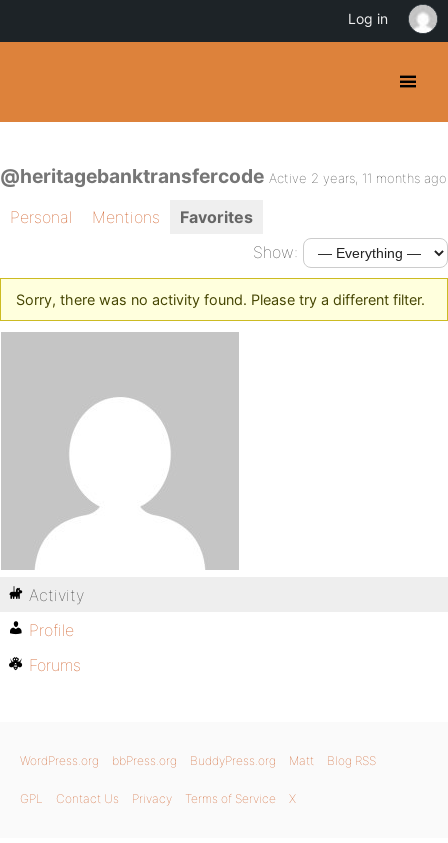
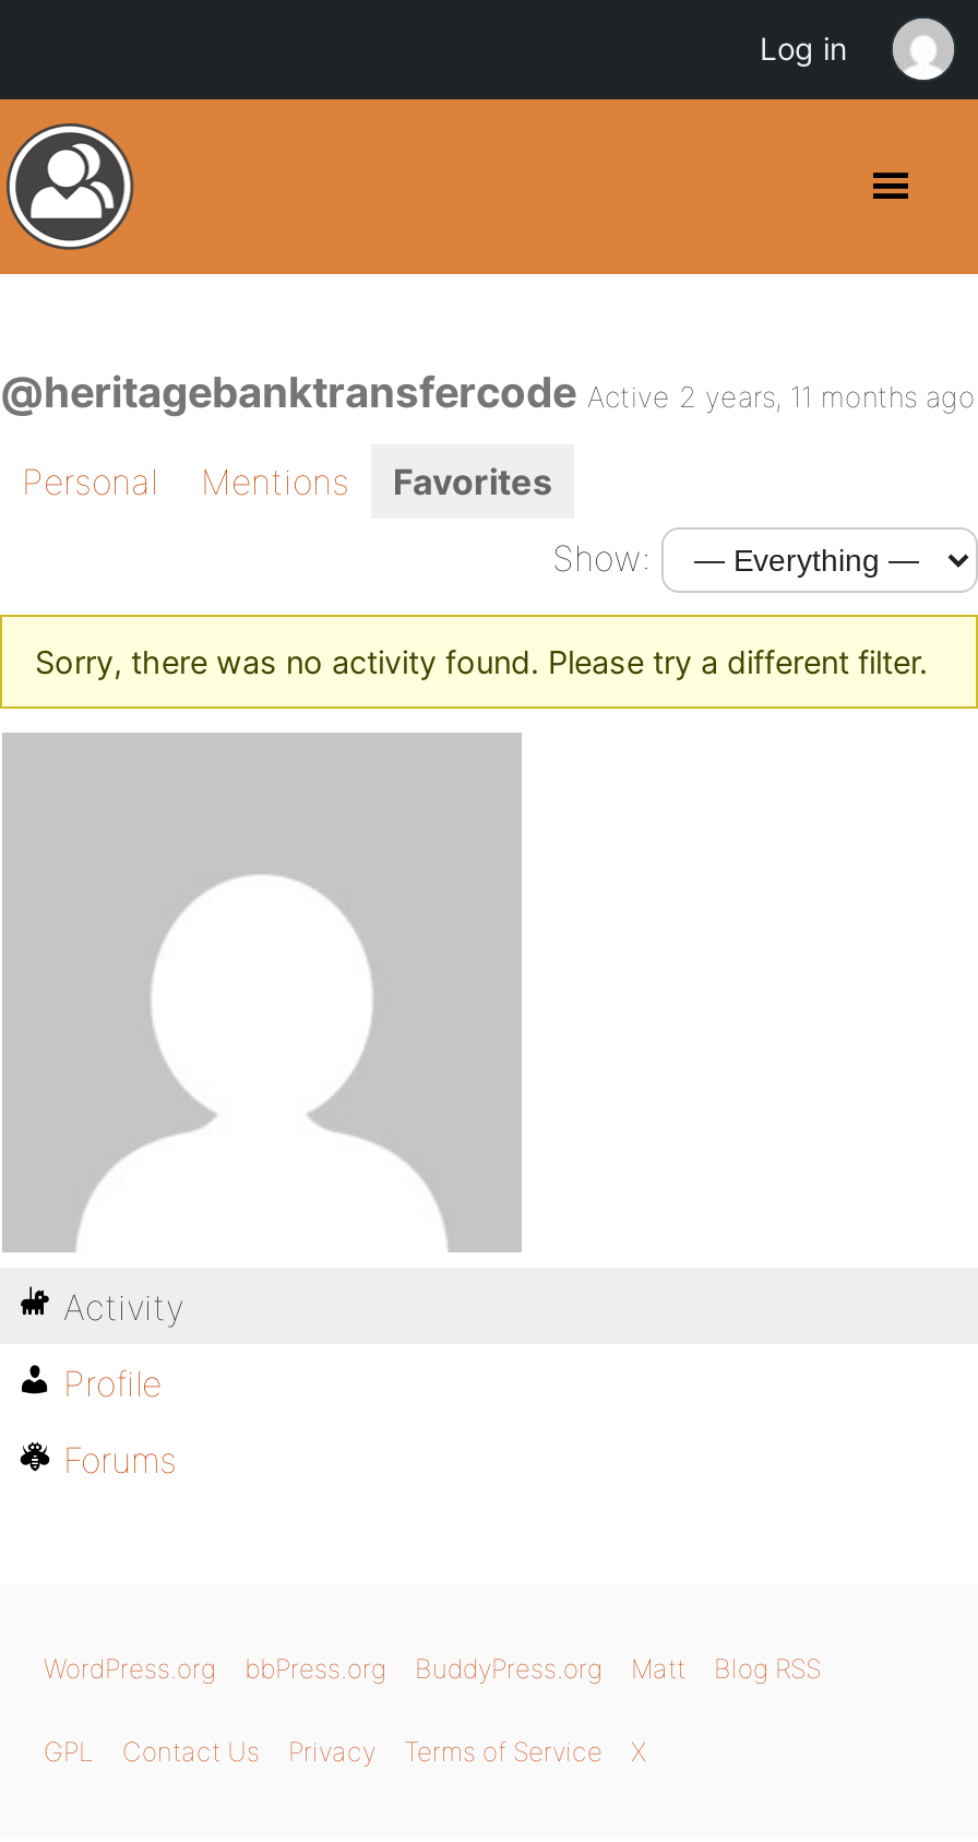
+ [image]
